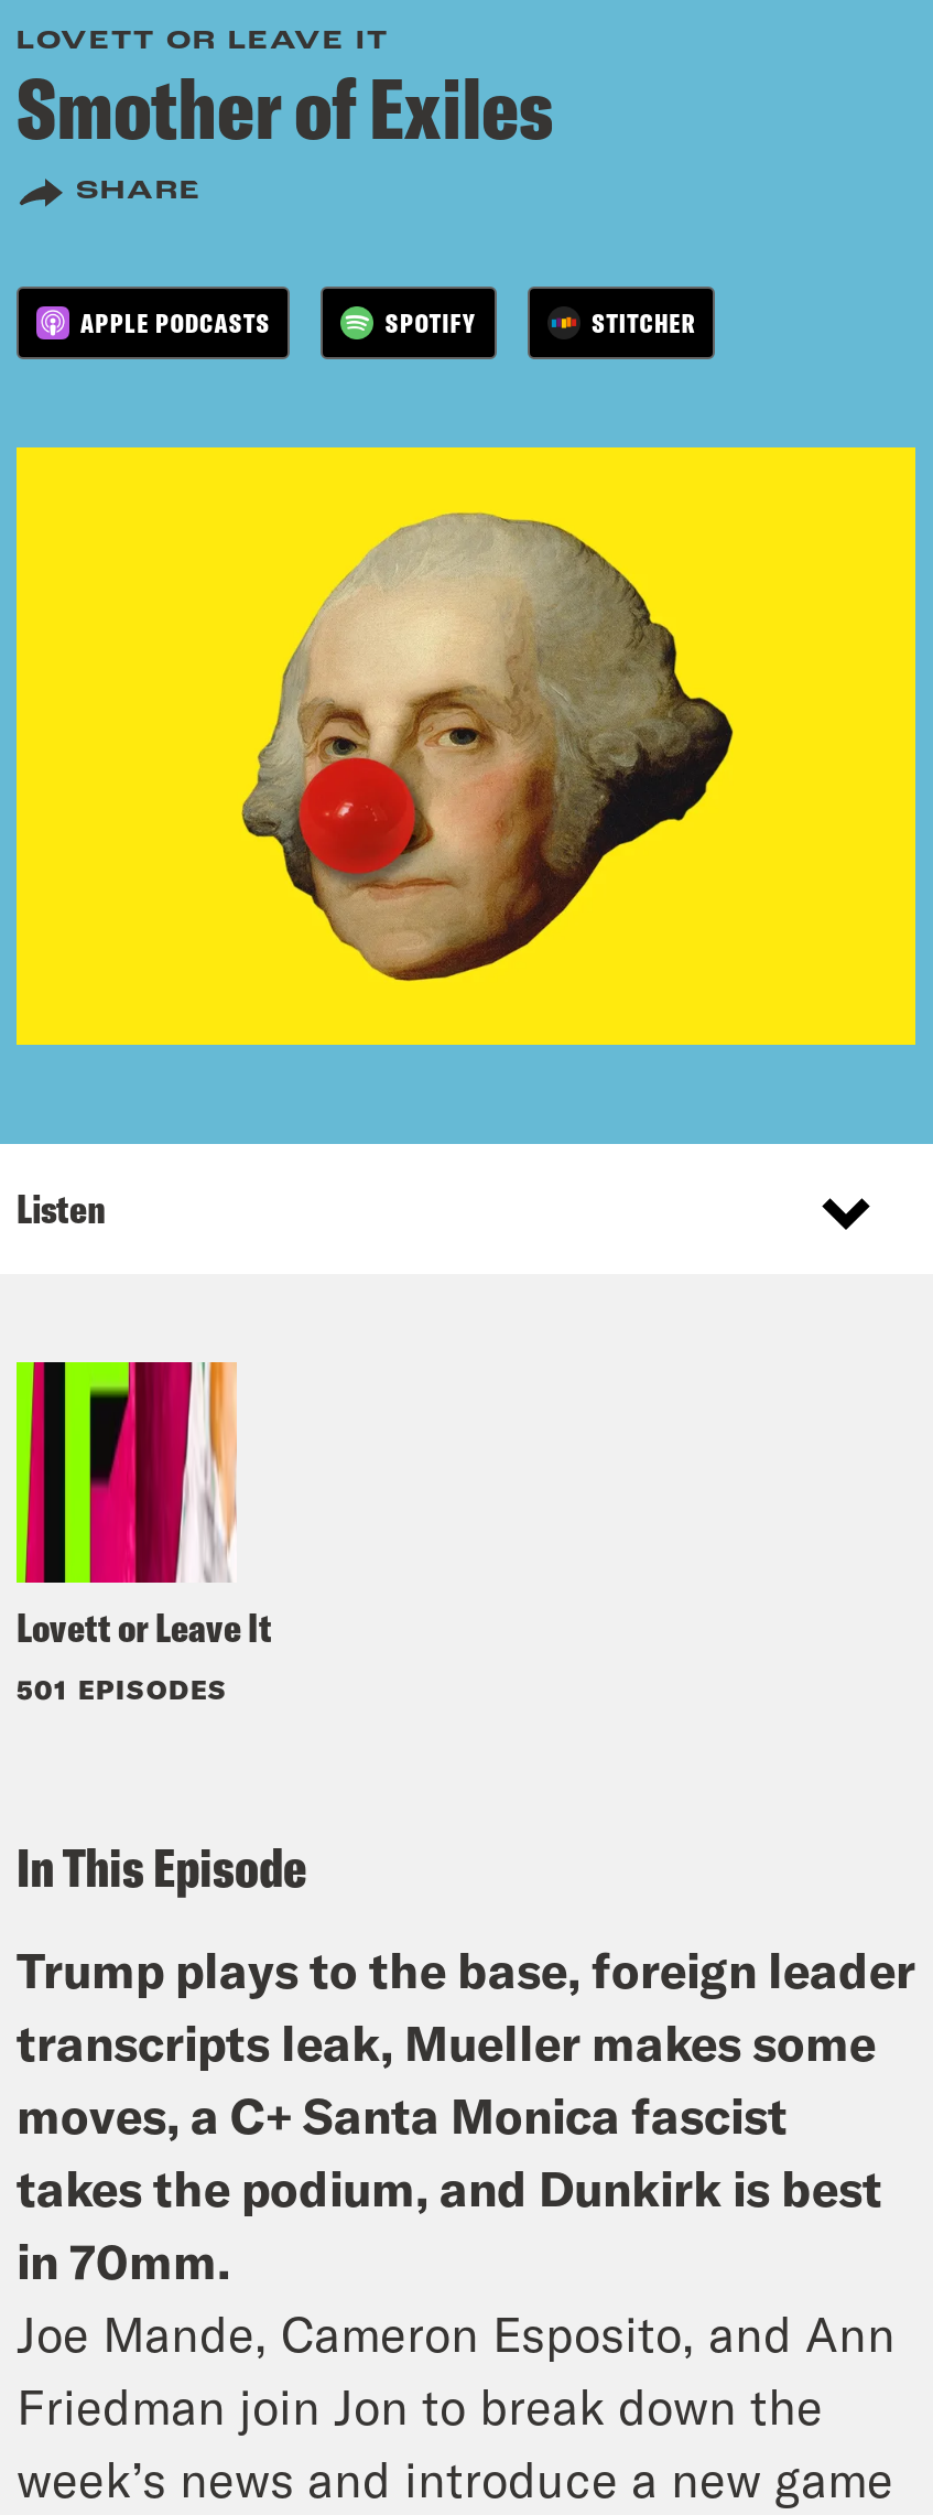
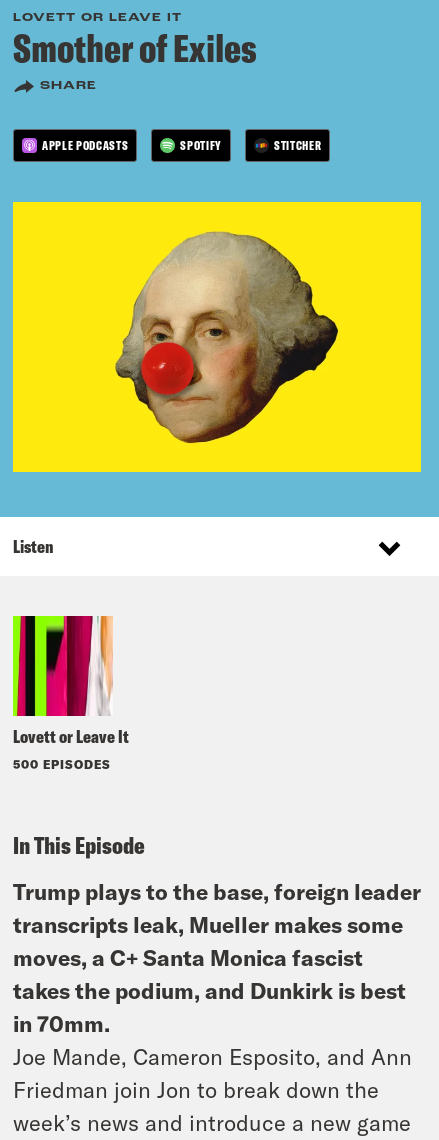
- 501 EPISODES
+ 500 EPISODES
